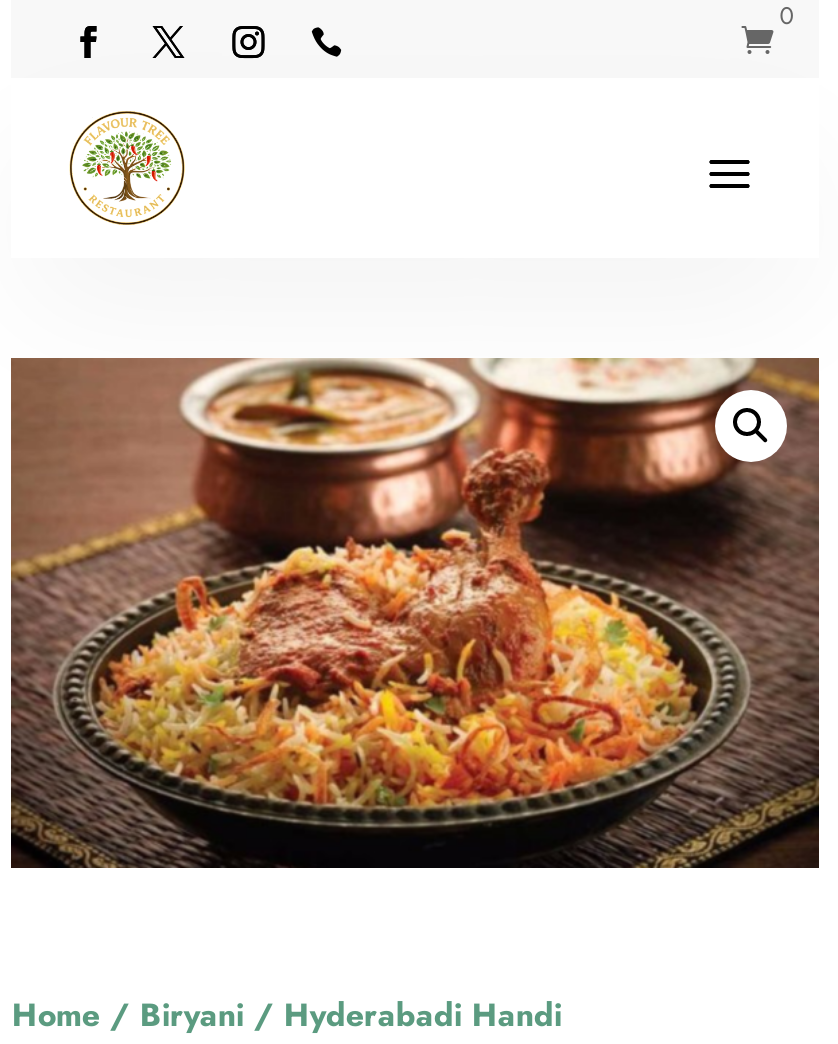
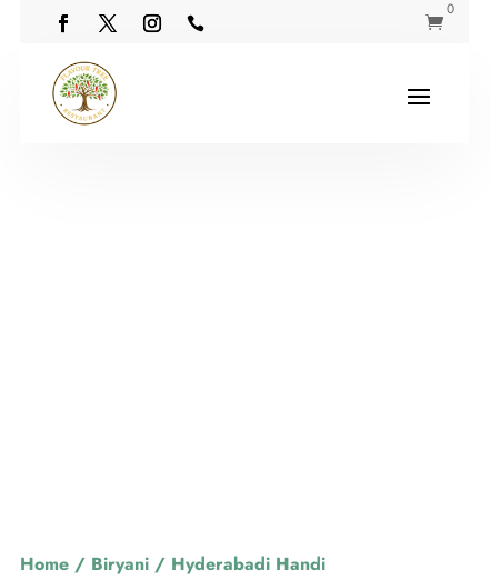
- [image]
